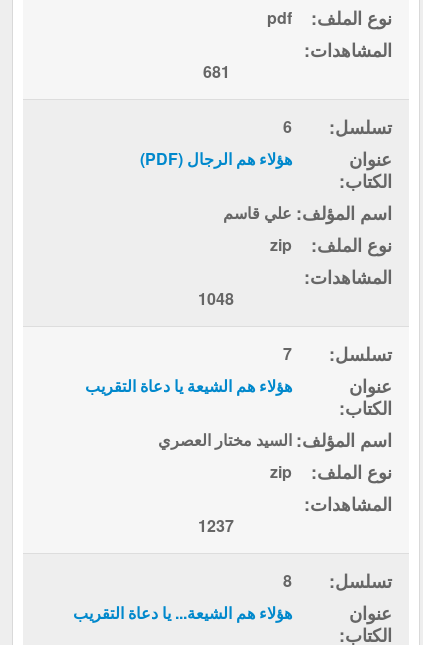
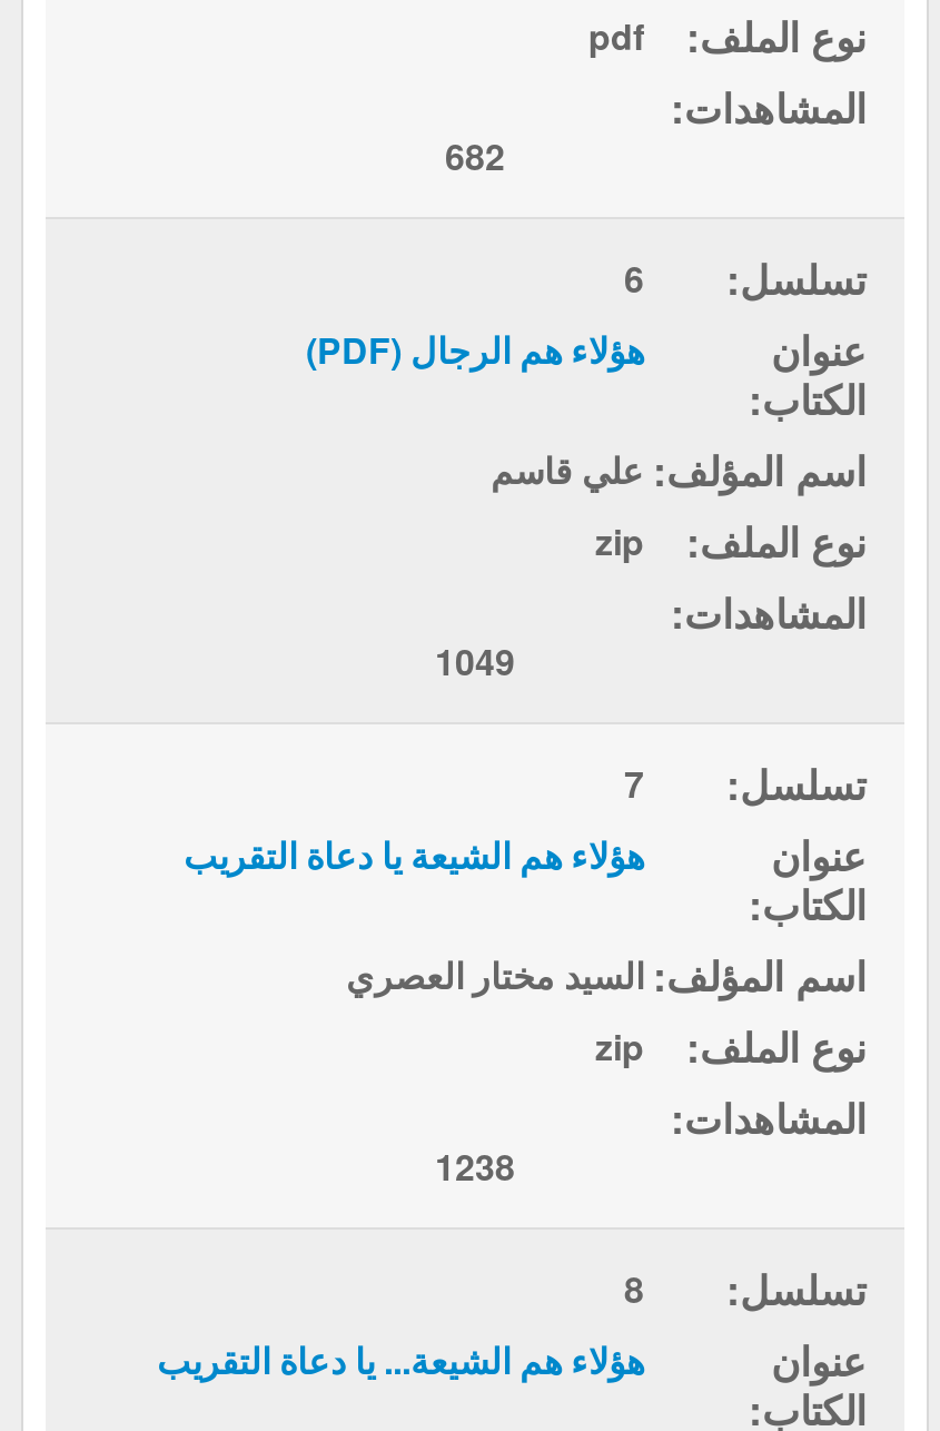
- 681
+ 682

- 1048
+ 1049

- 1237
+ 1238
